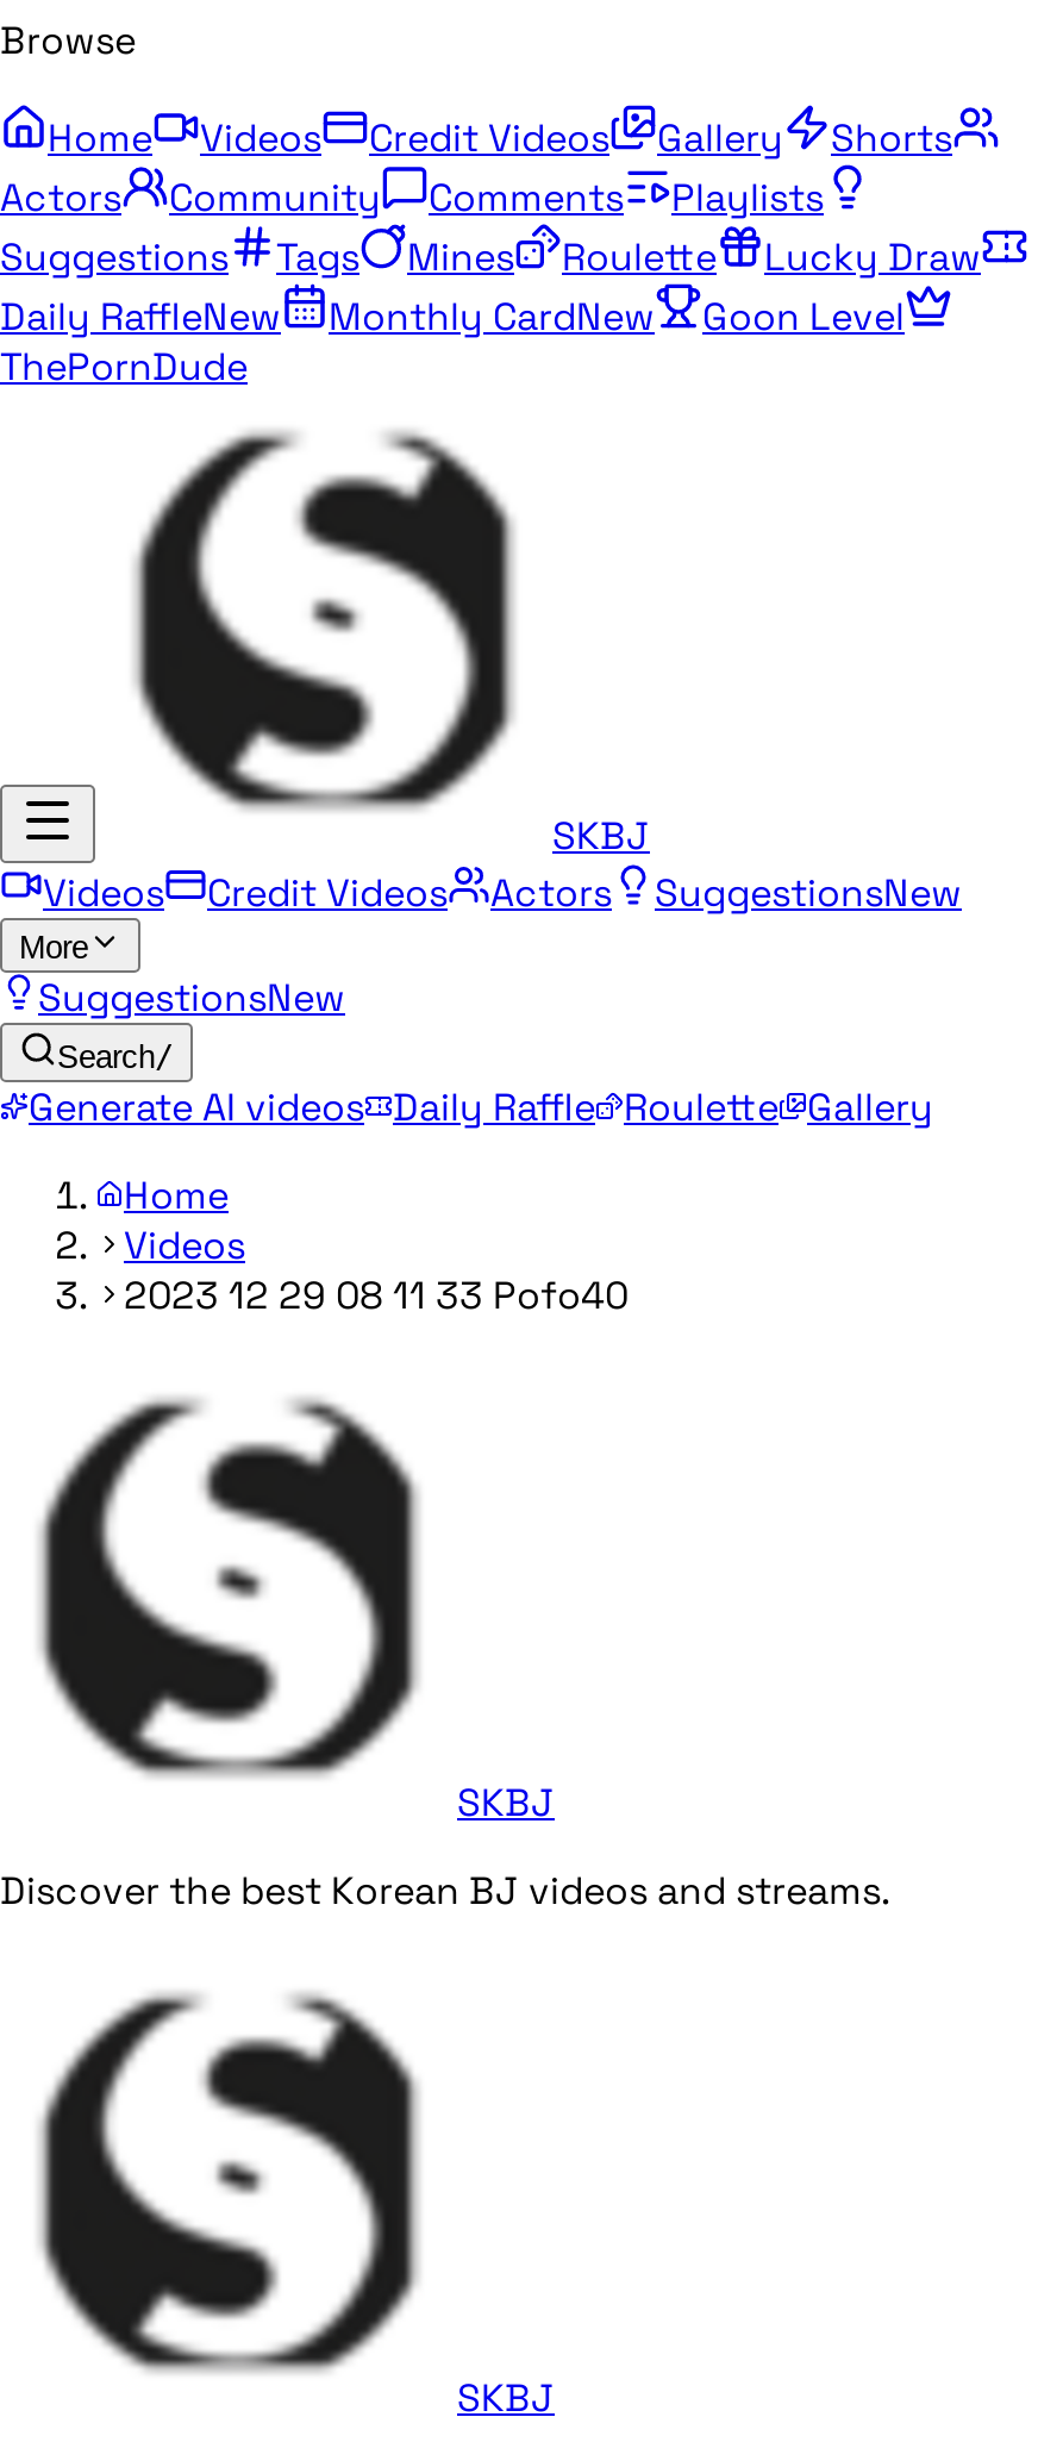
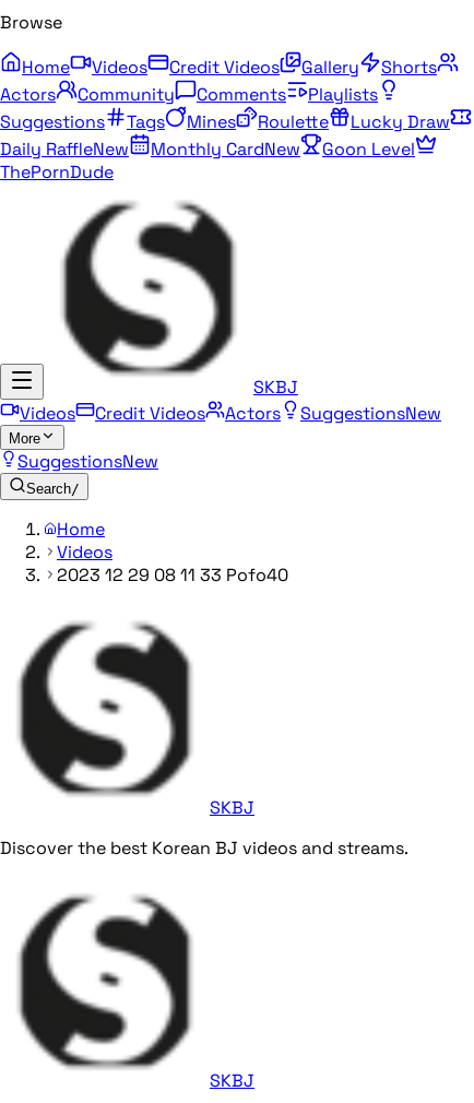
- Generate AI videos Daily Raffle Roulette Gallery
